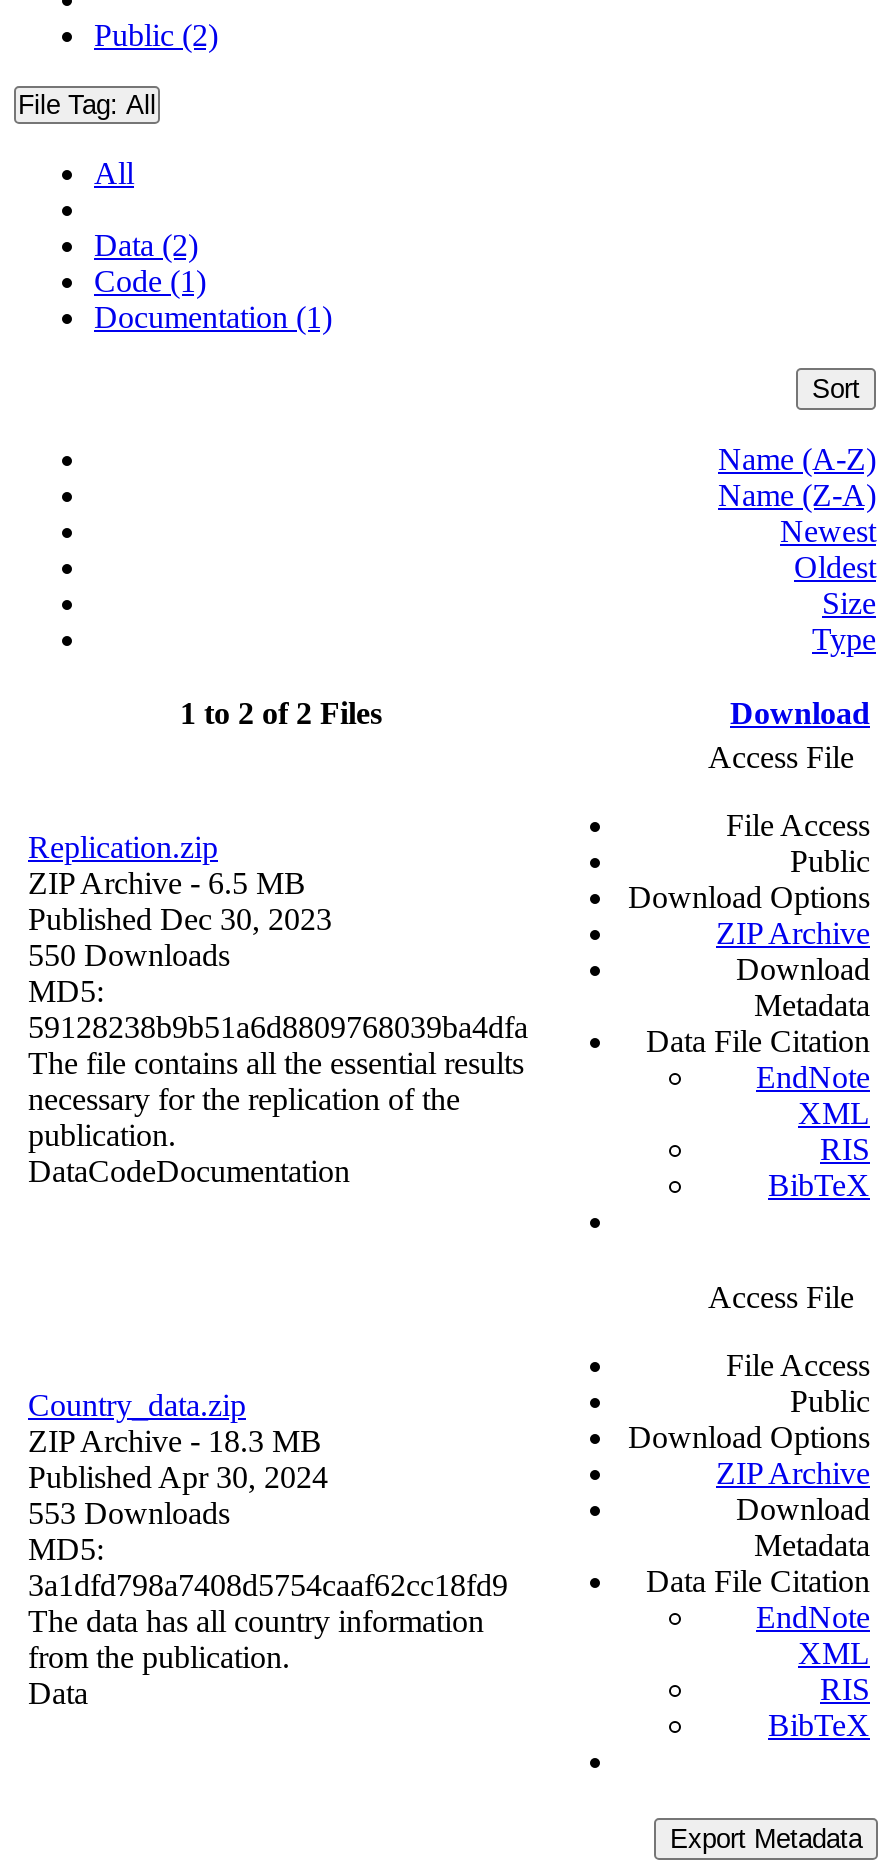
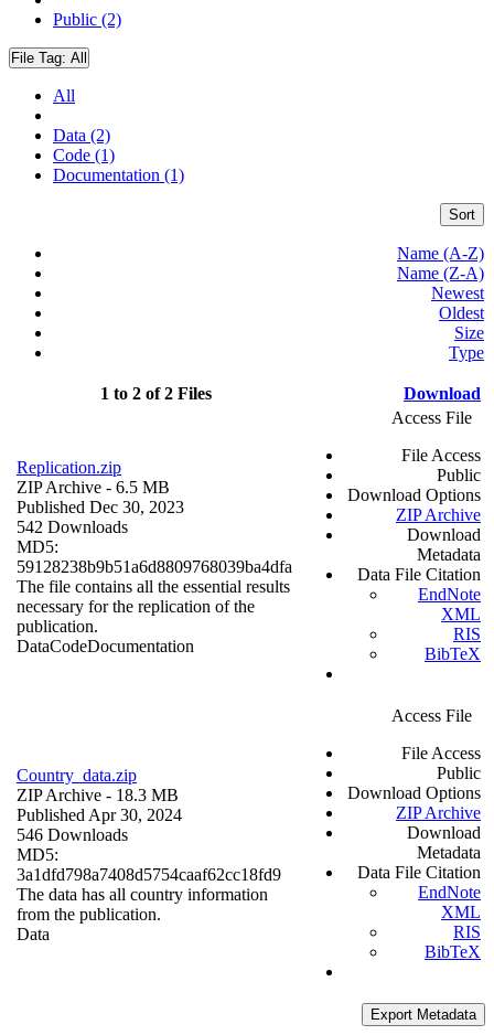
- 550 Downloads
+ 542 Downloads

- 553 Downloads
+ 546 Downloads
